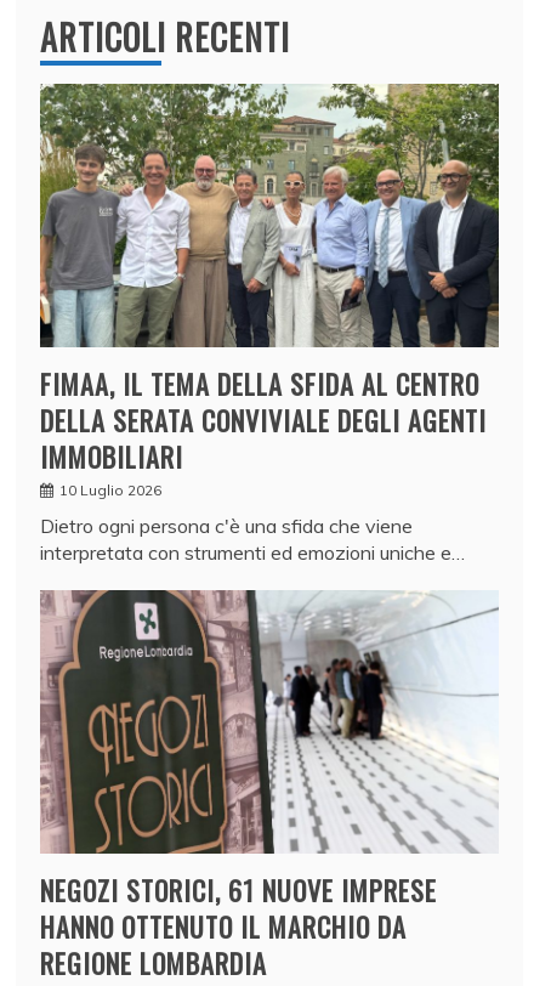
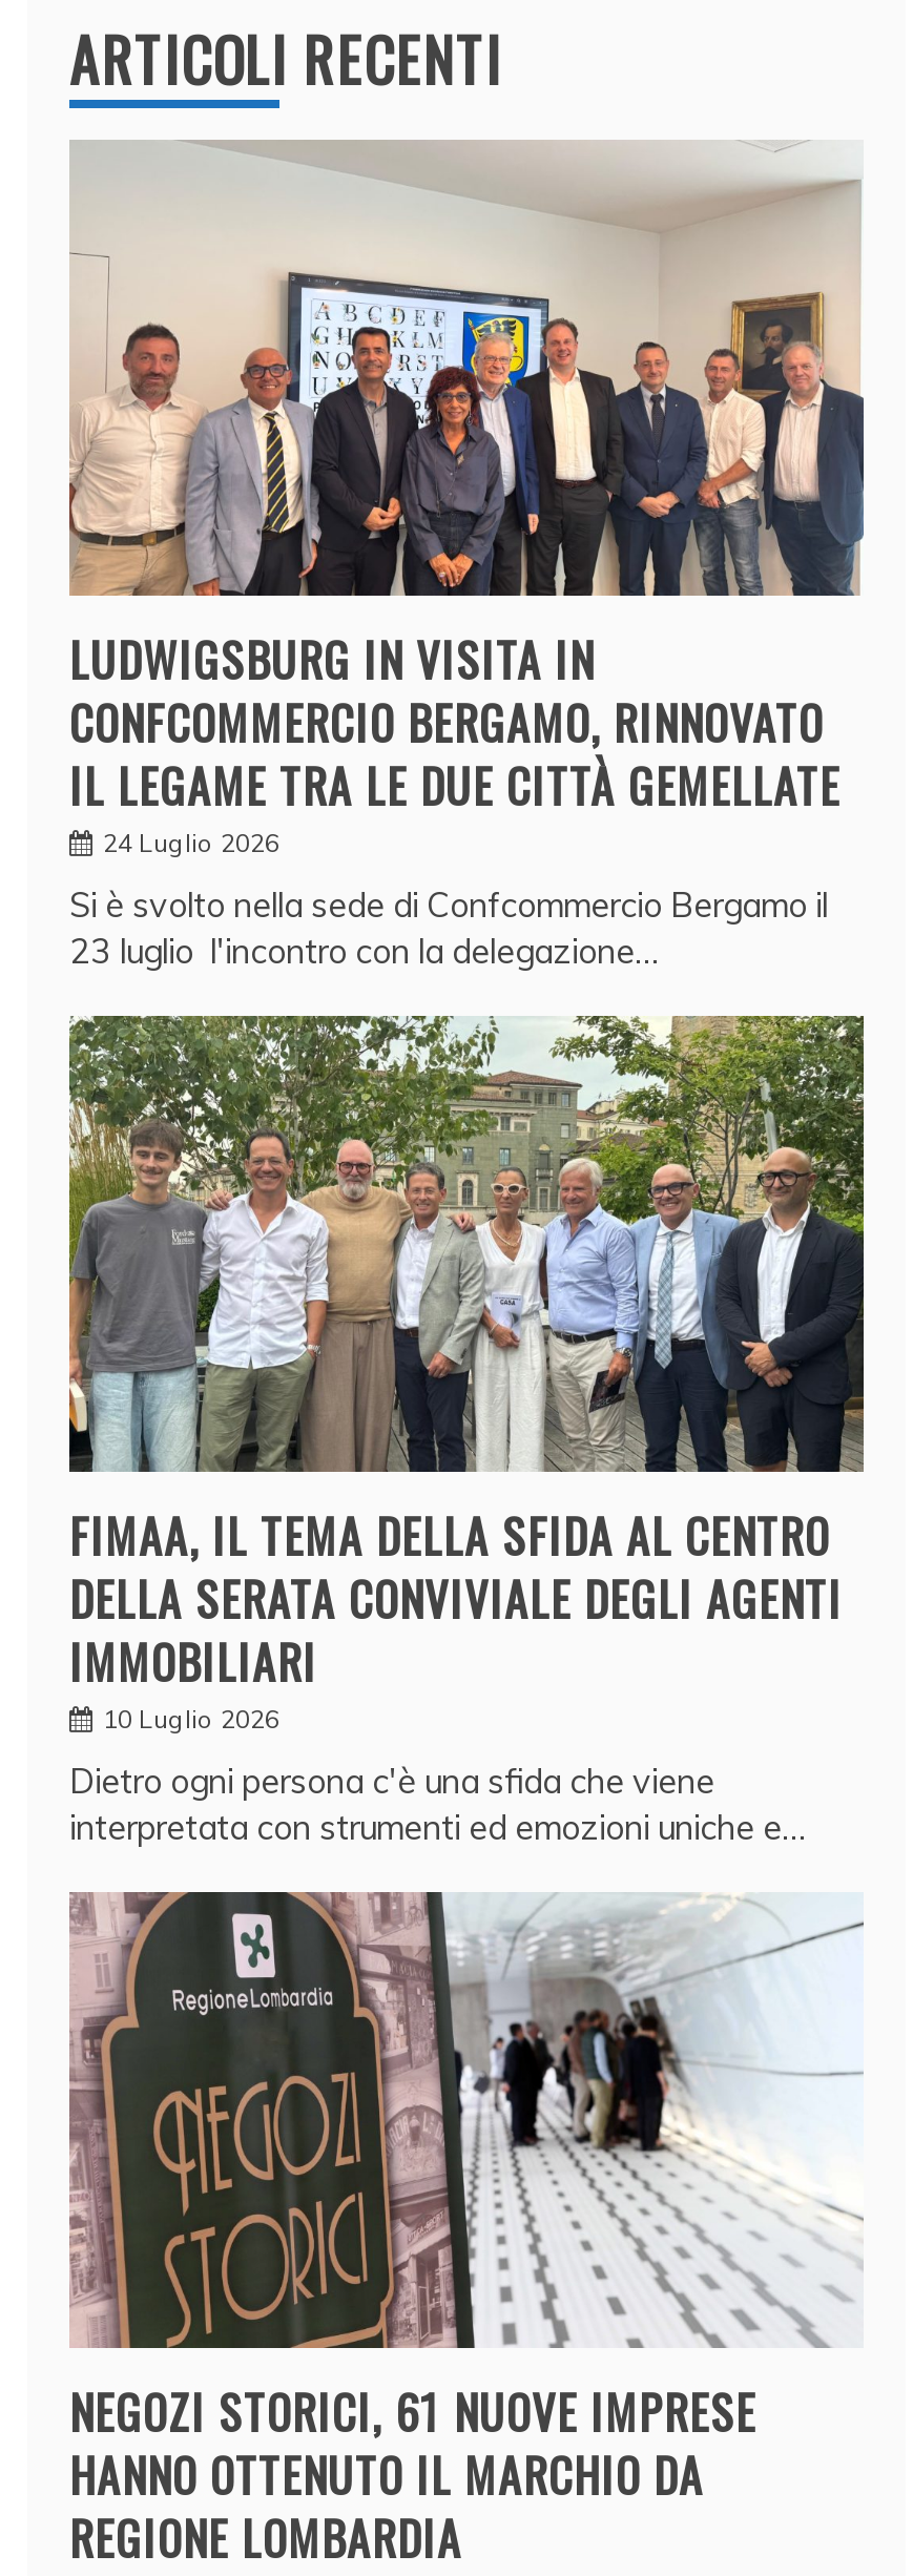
+ [image]
+ LUDWIGSBURG IN VISITA IN
+ CONFCOMMERCIO BERGAMO, RINNOVATO
+ IL LEGAME TRA LE DUE CITTÀ GEMELLATE
+ 24 Luglio 2026
+ Si è svolto nella sede di Confcommercio Bergamo il
+ 23 luglio l'incontro con la delegazione…
